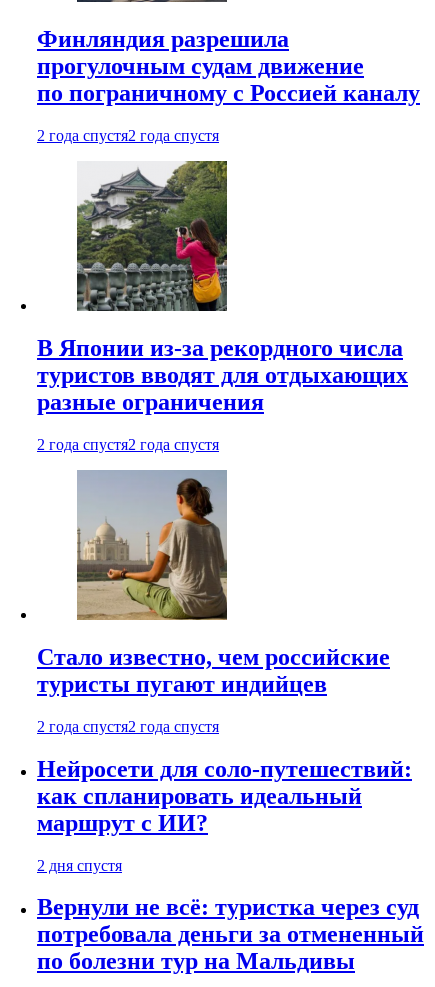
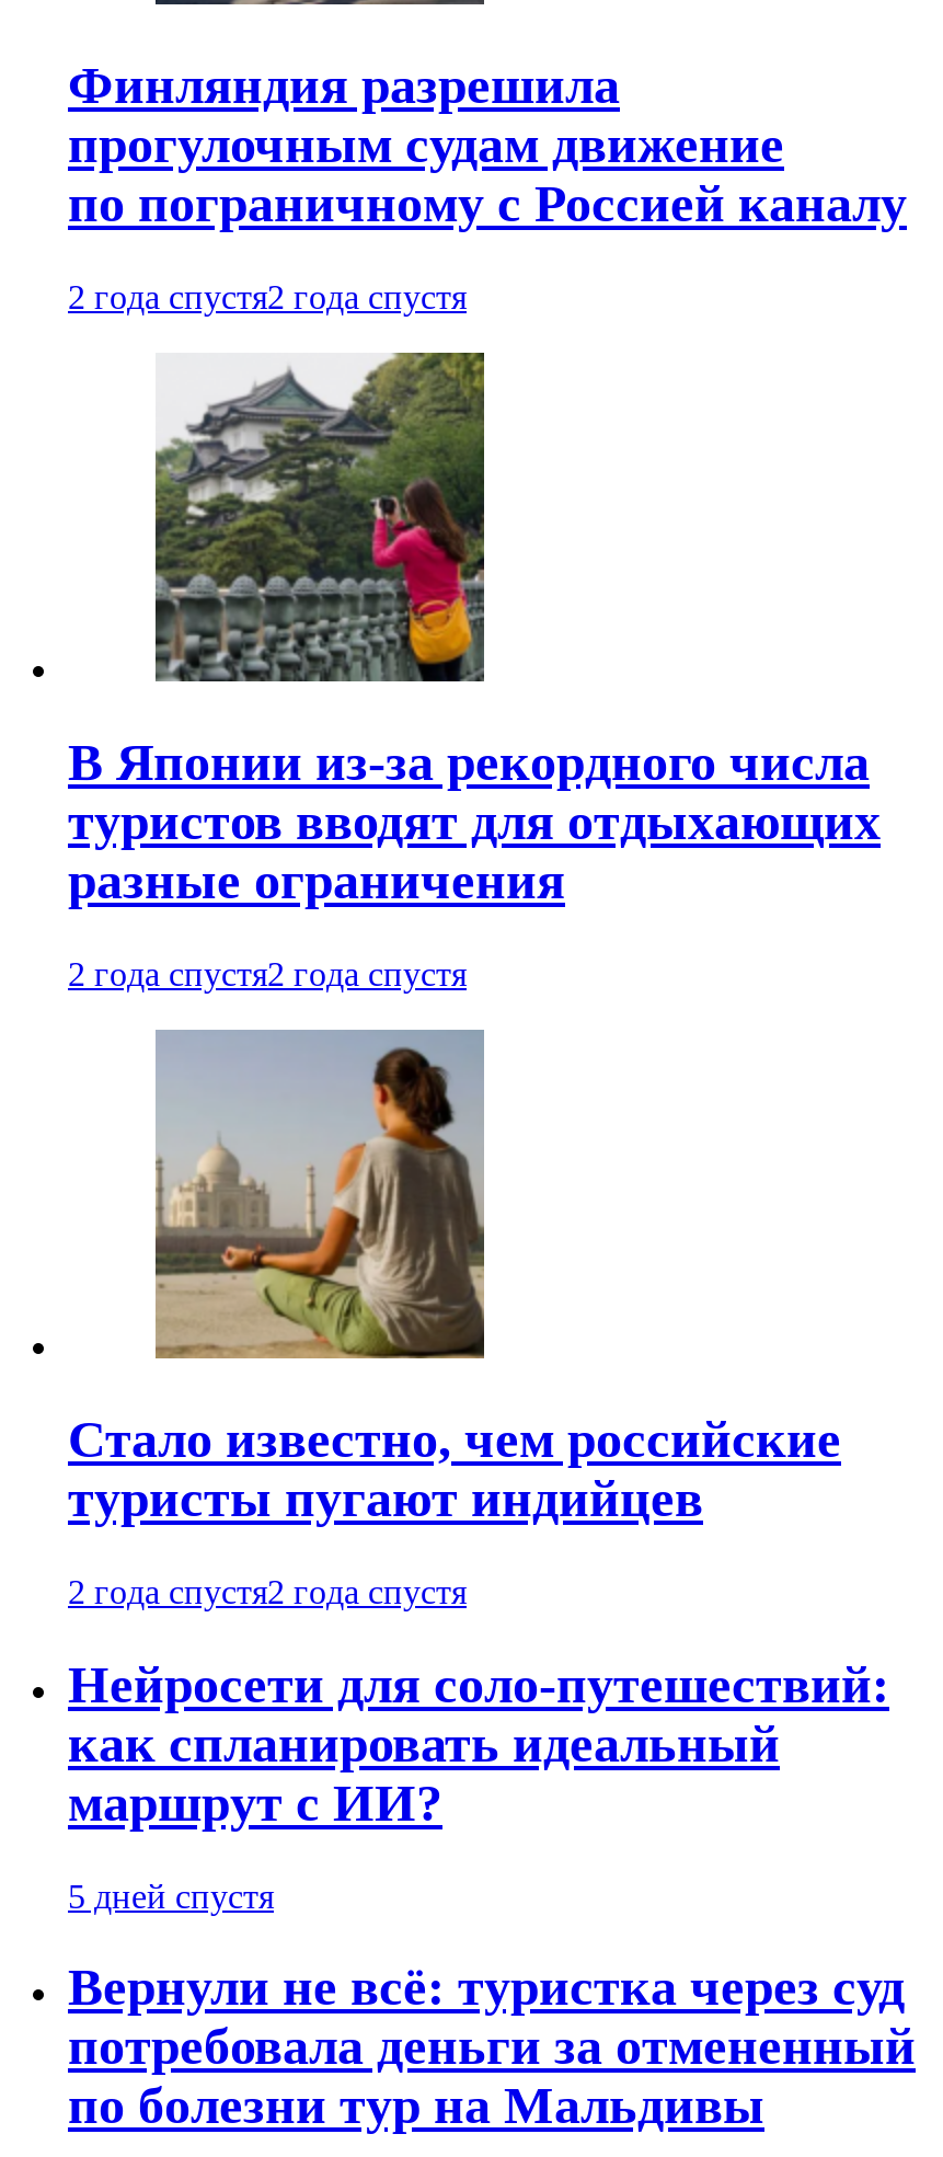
- 2 дня спустя
+ 5 дней спустя
